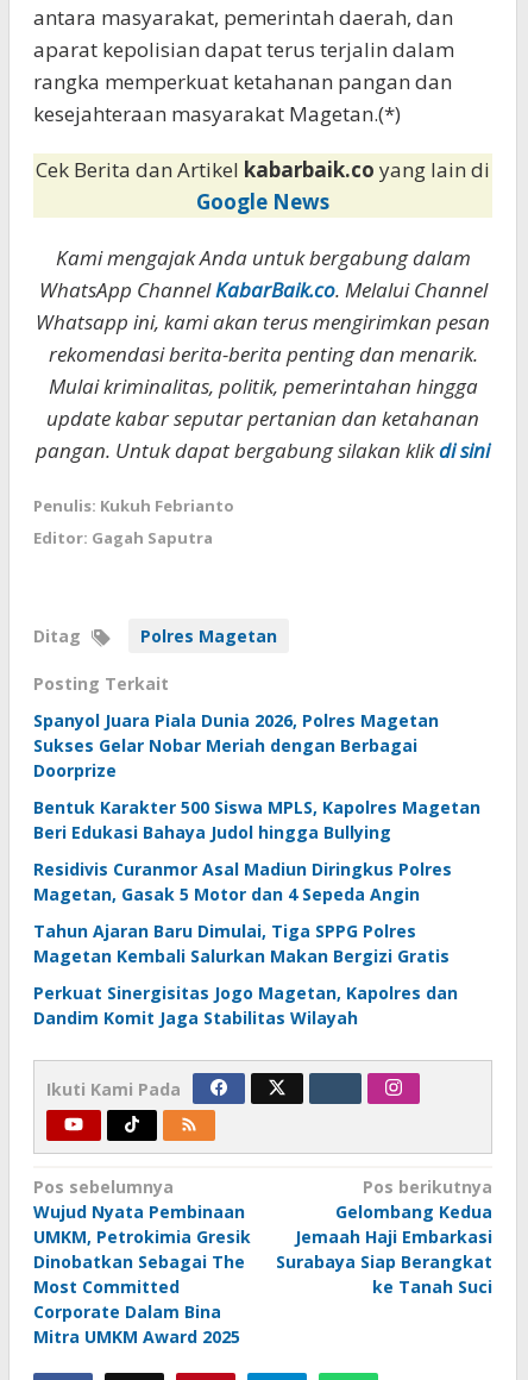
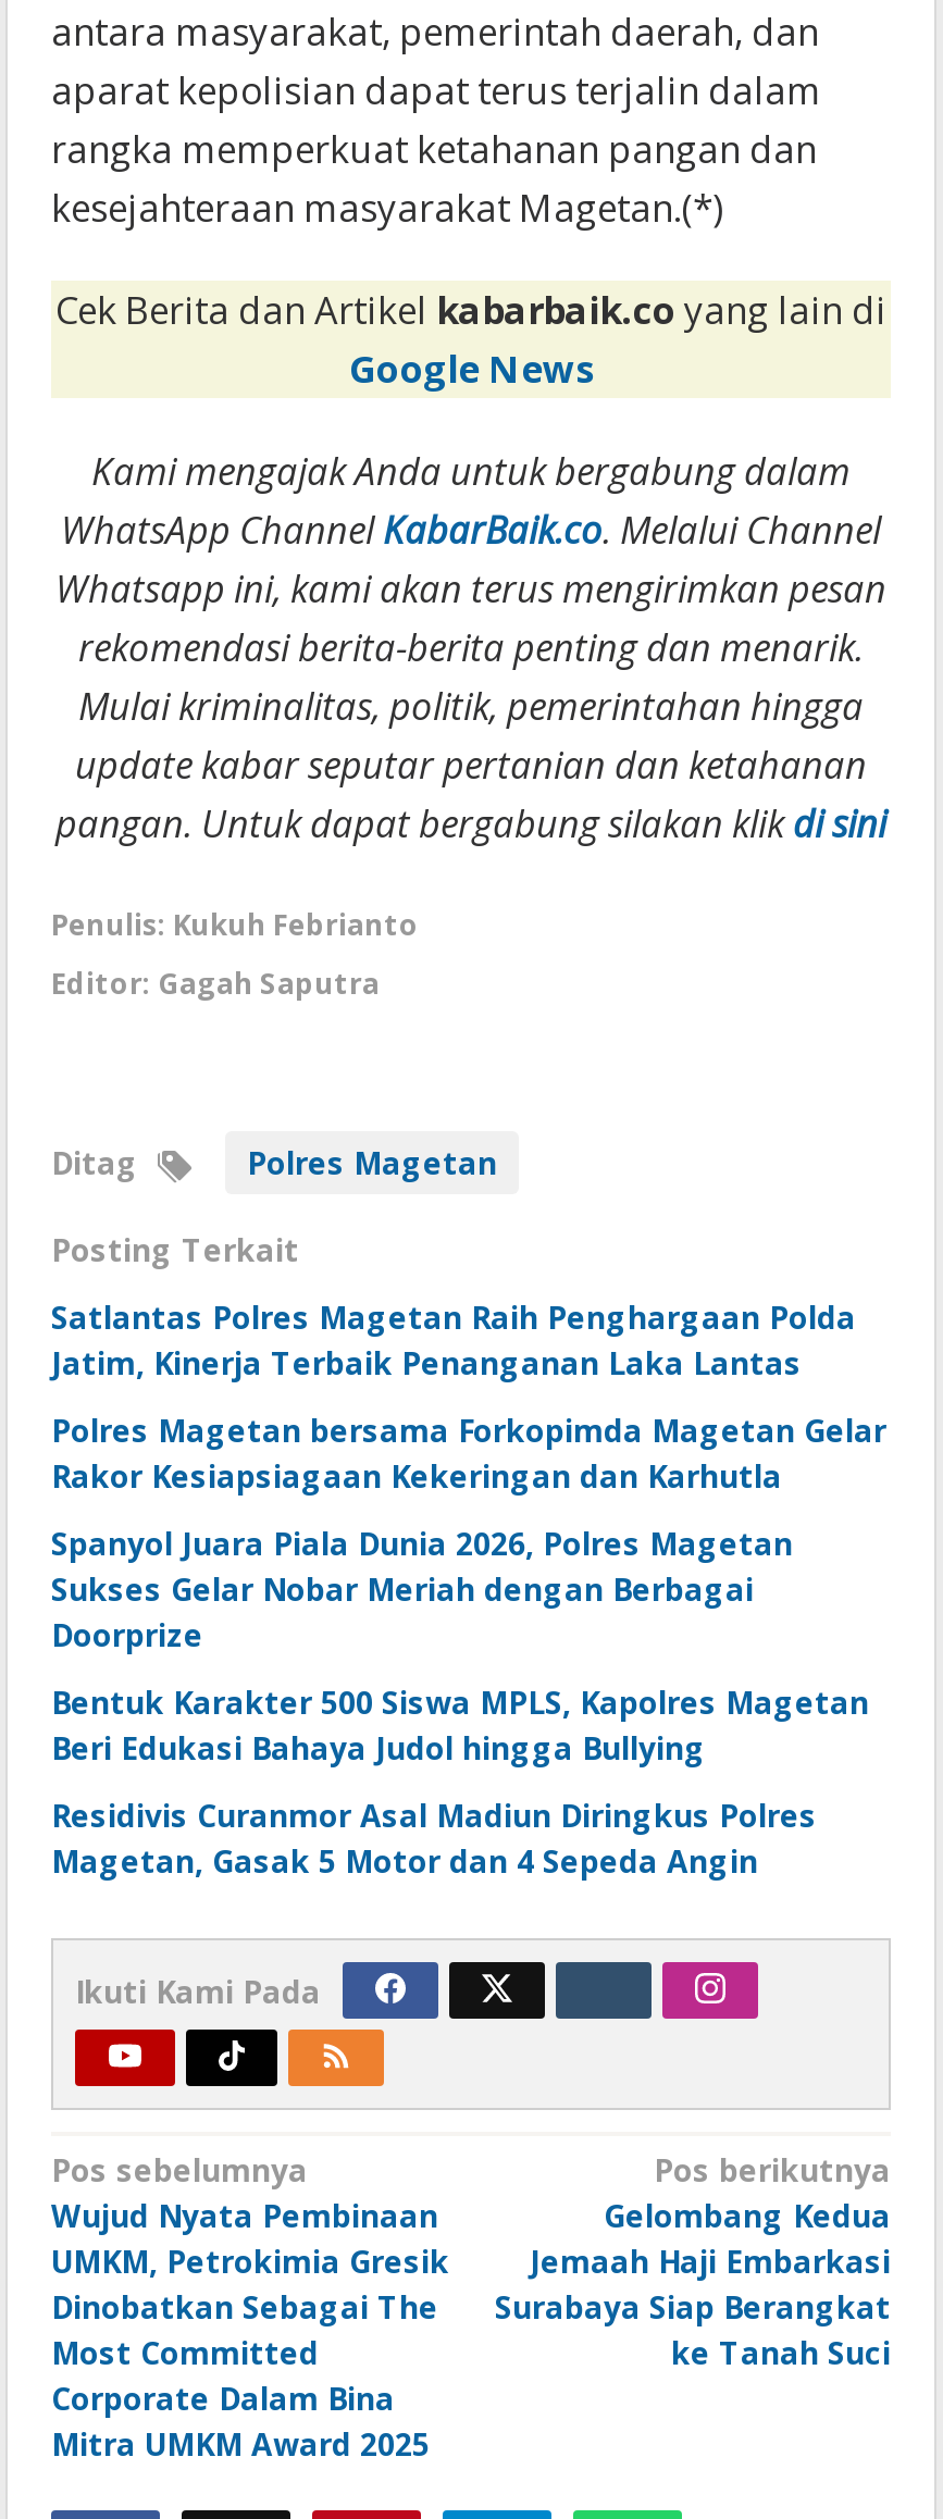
+ Satlantas Polres Magetan Raih Penghargaan Polda
+ Jatim, Kinerja Terbaik Penanganan Laka Lantas
+ Polres Magetan bersama Forkopimda Magetan Gelar
+ Rakor Kesiapsiagaan Kekeringan dan Karhutla

moved down: Spanyol Juara Piala Dunia 2026, Polres Magetan | Sukses Gelar Nobar Meriah dengan Berbagai | Doorprize | Bentuk Karakter 500 Siswa MPLS, Kapolres Magetan | Beri Edukasi Bahaya Judol hingga Bullying | Residivis Curanmor Asal Madiun Diringkus Polres | Magetan, Gasak 5 Motor dan 4 Sepeda Angin

- Tahun Ajaran Baru Dimulai, Tiga SPPG Polres
- Magetan Kembali Salurkan Makan Bergizi Gratis
- Perkuat Sinergisitas Jogo Magetan, Kapolres dan
- Dandim Komit Jaga Stabilitas Wilayah
